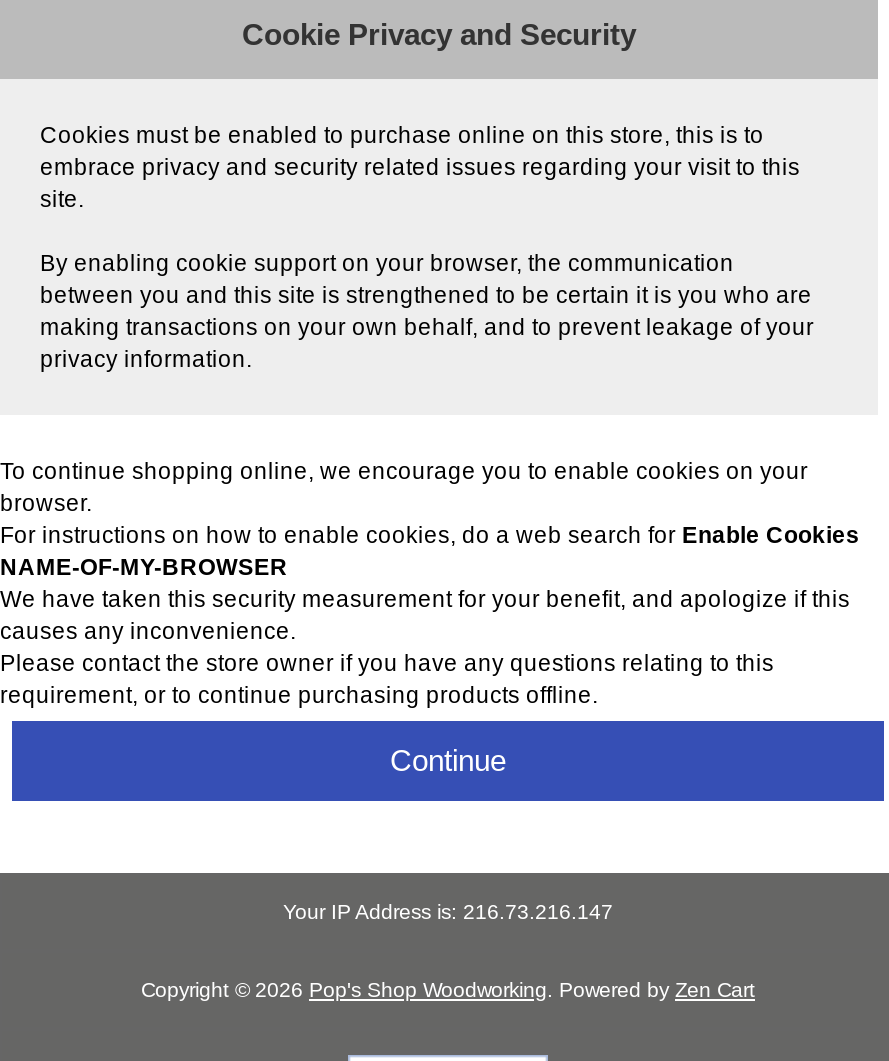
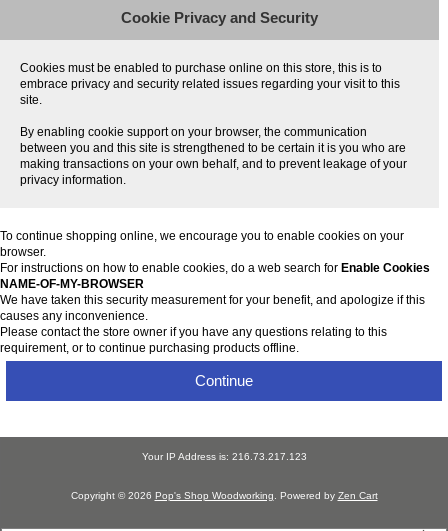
- Your IP Address is: 216.73.216.147
+ Your IP Address is: 216.73.217.123
